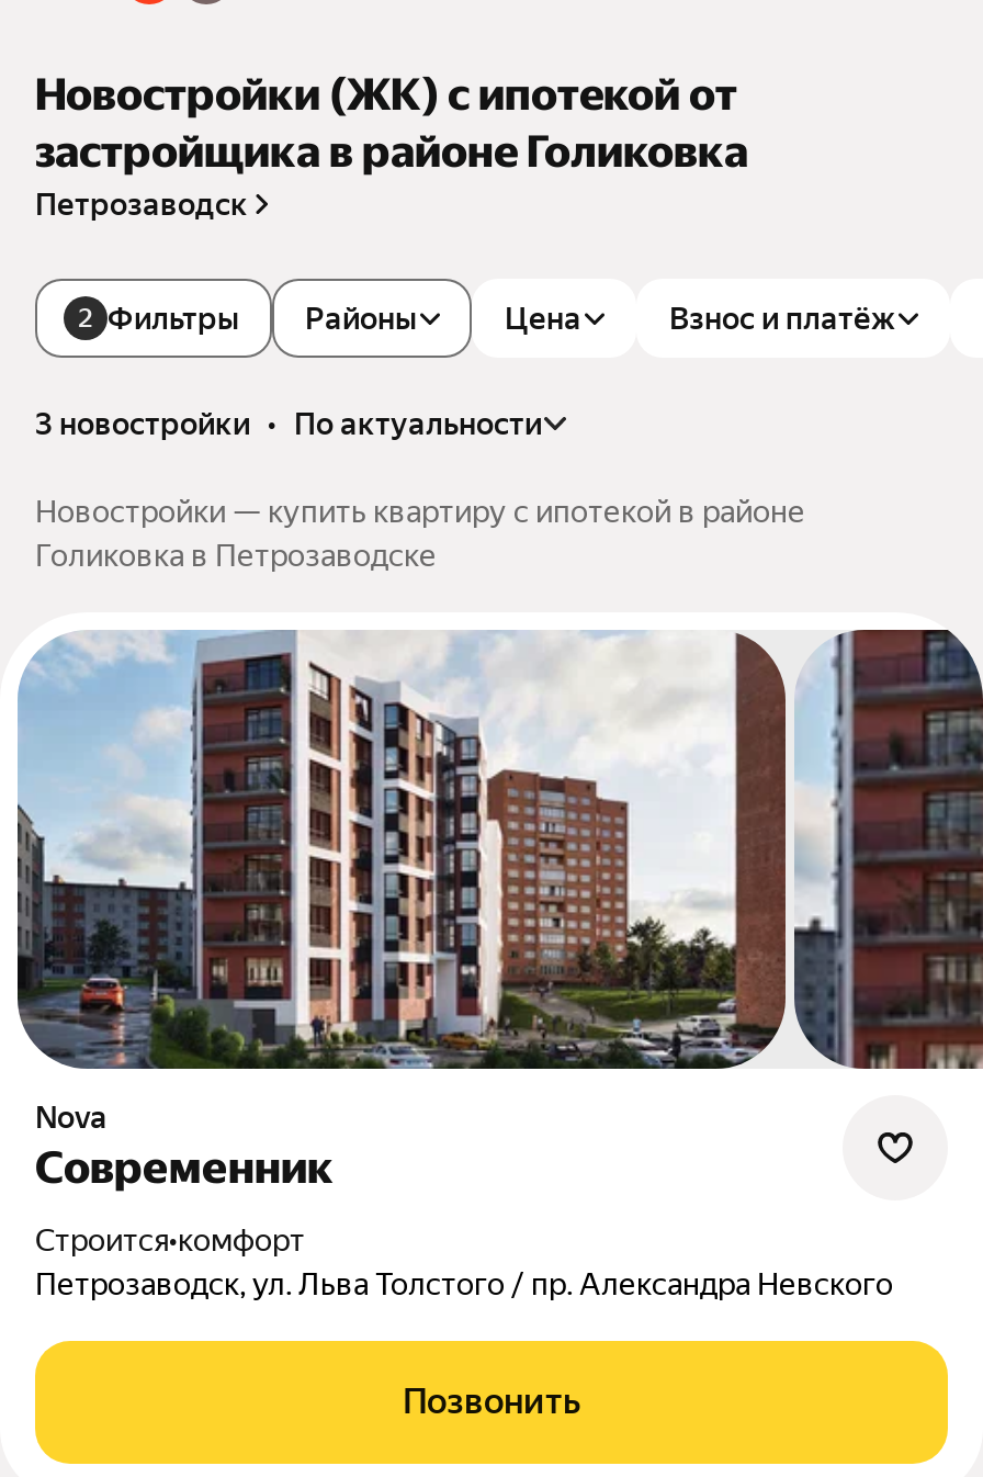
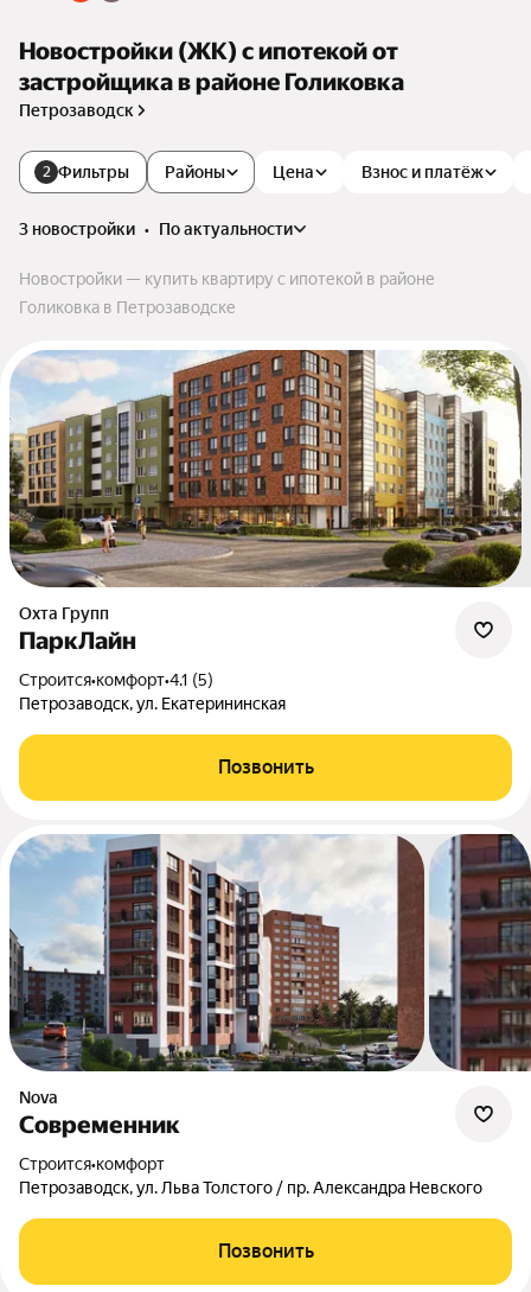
+ [image]
+ Охта Групп
+ ПаркЛайн
+ Строится•комфорт•4.1 (5)
+ Петрозаводск, ул. Екатерининская
+ Позвонить
